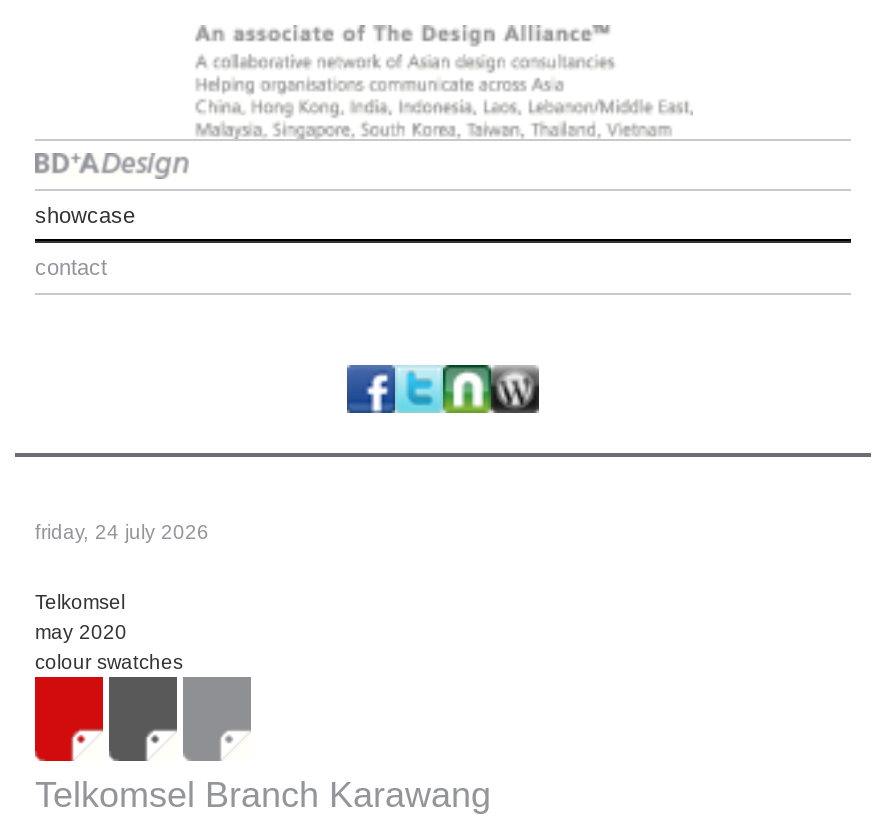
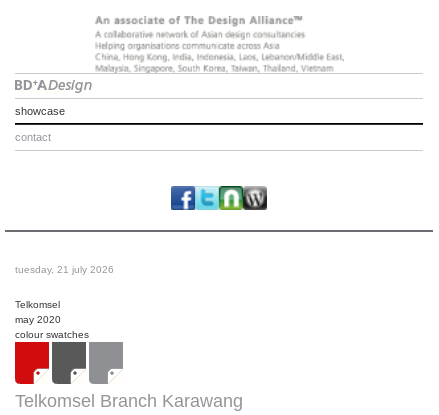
- friday, 24 july 2026
+ tuesday, 21 july 2026
